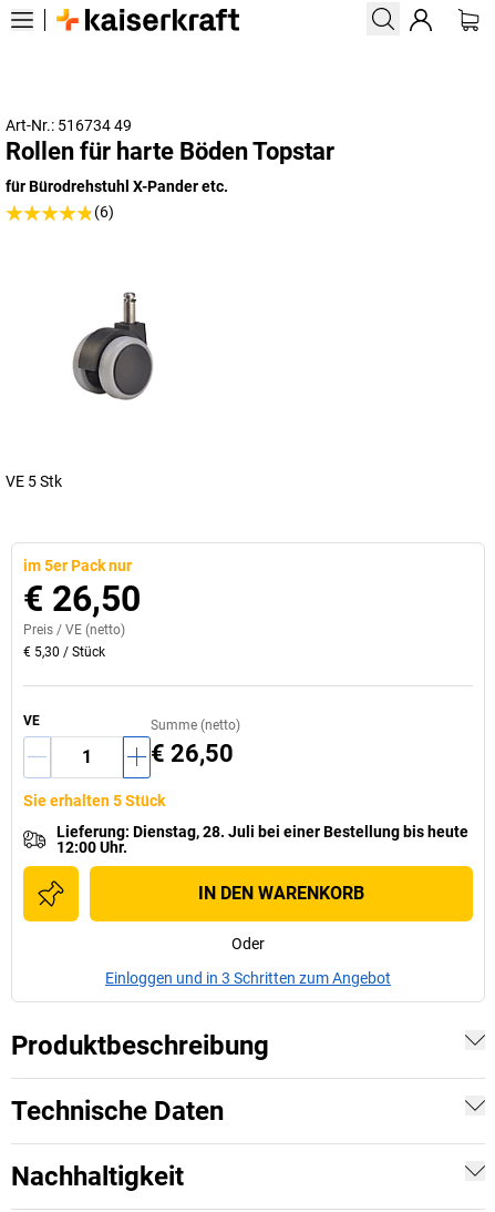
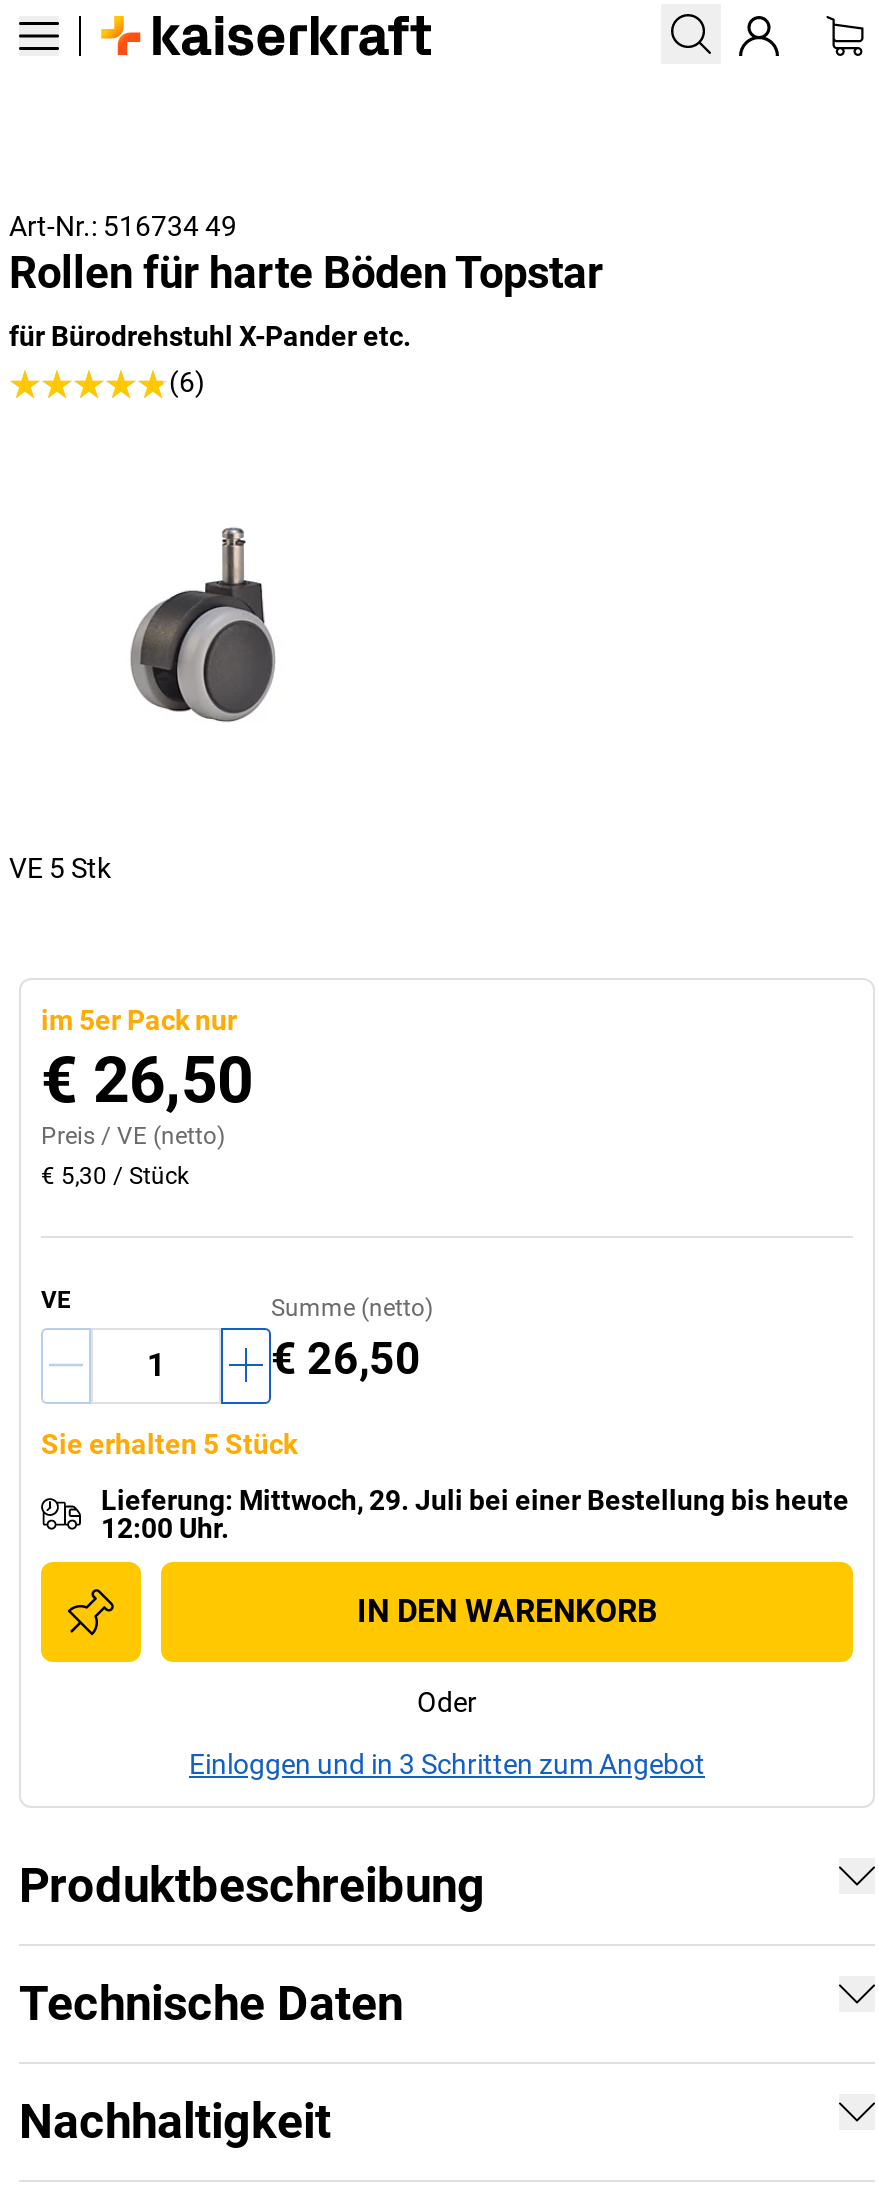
- Lieferung: Dienstag, 28. Juli bei einer Bestellung bis heute
+ Lieferung: Mittwoch, 29. Juli bei einer Bestellung bis heute
